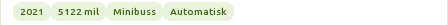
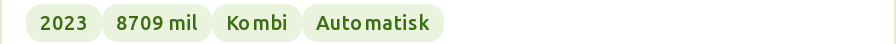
- 2021
- 5122 mil
- Minibuss
+ 2023
+ 8709 mil
+ Kombi
